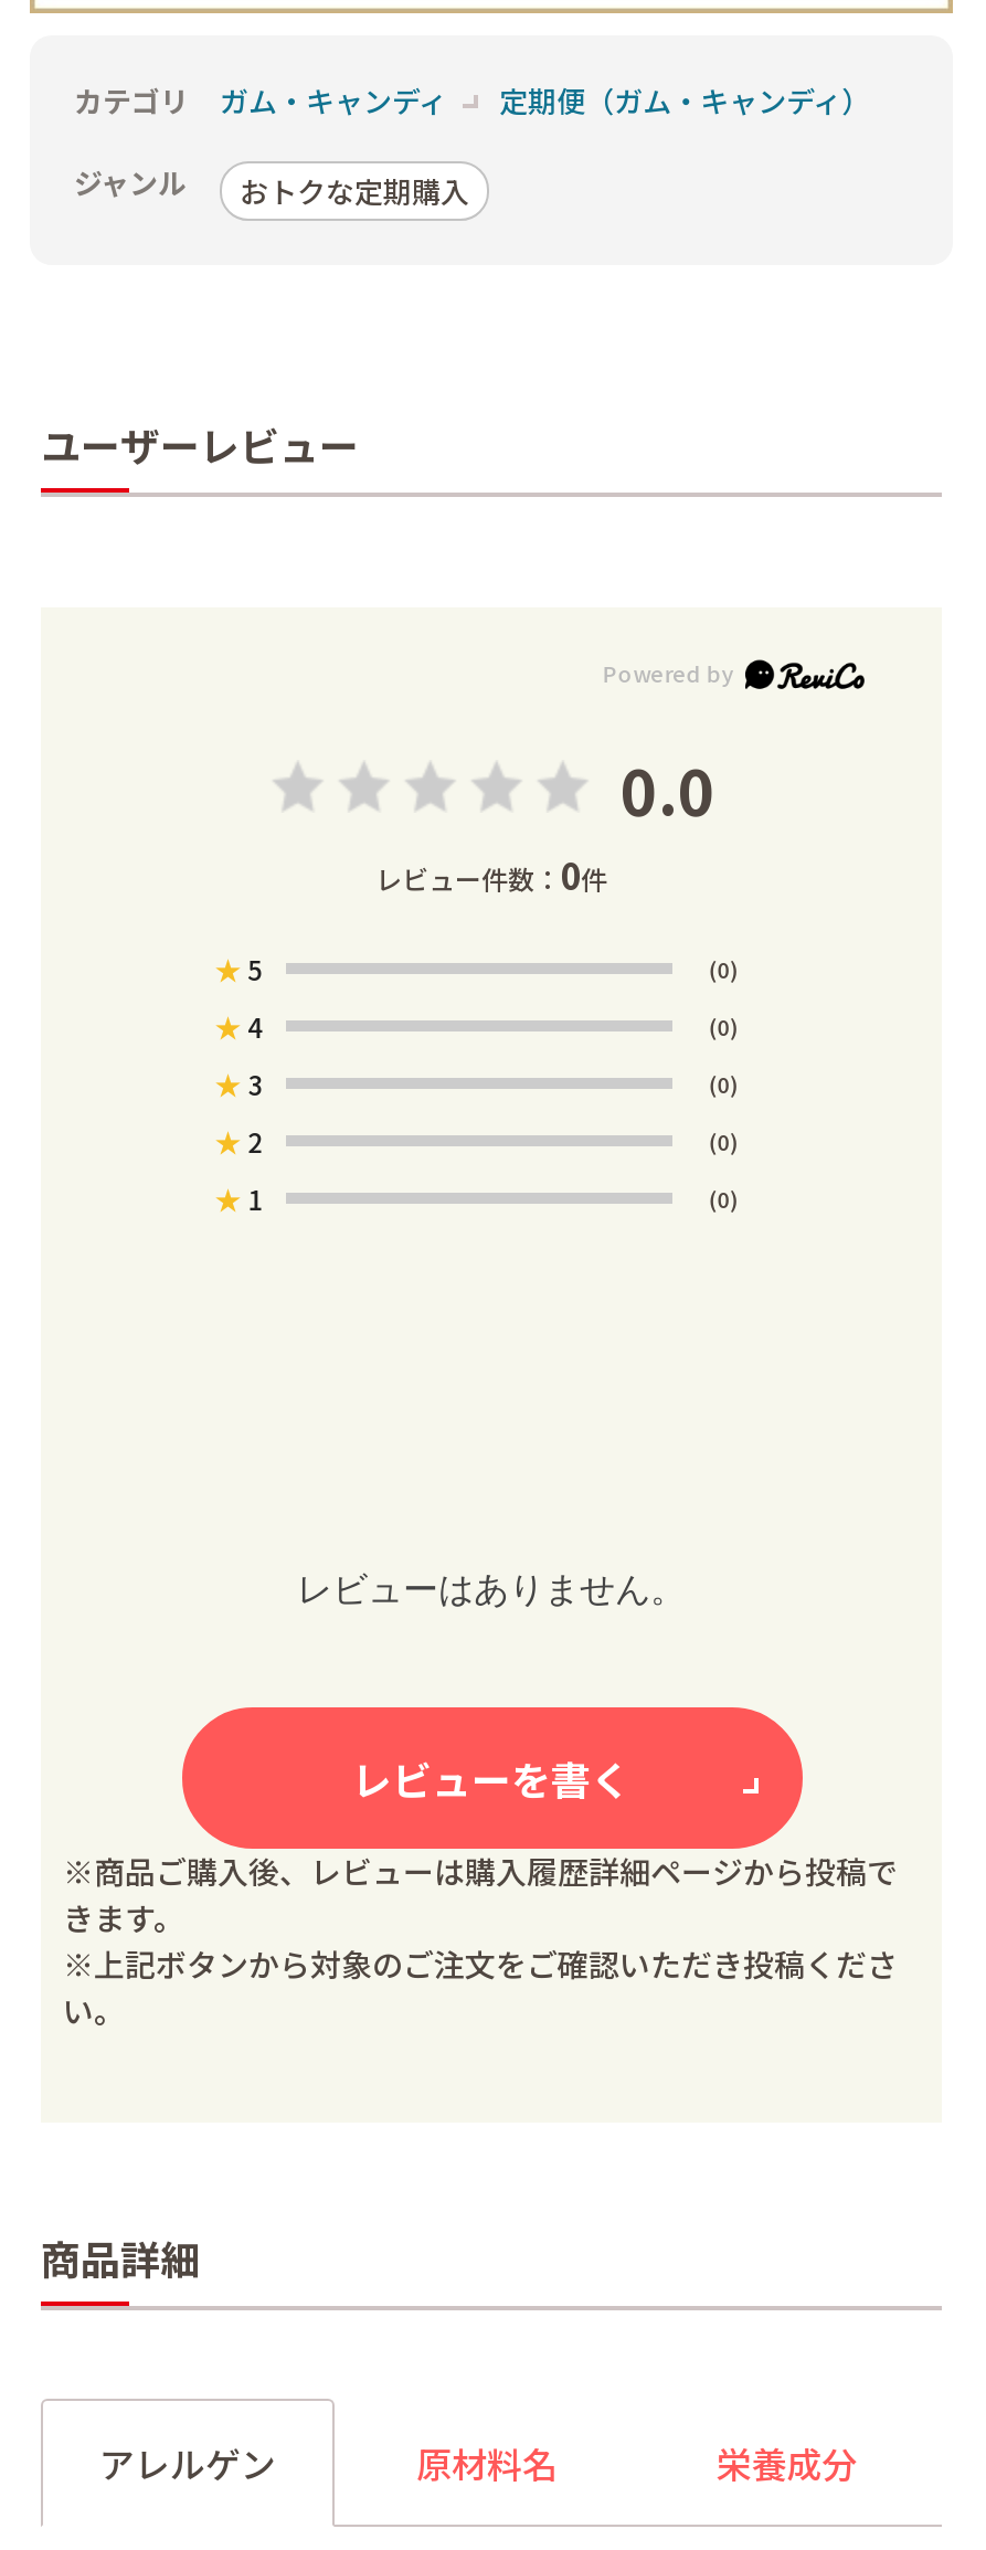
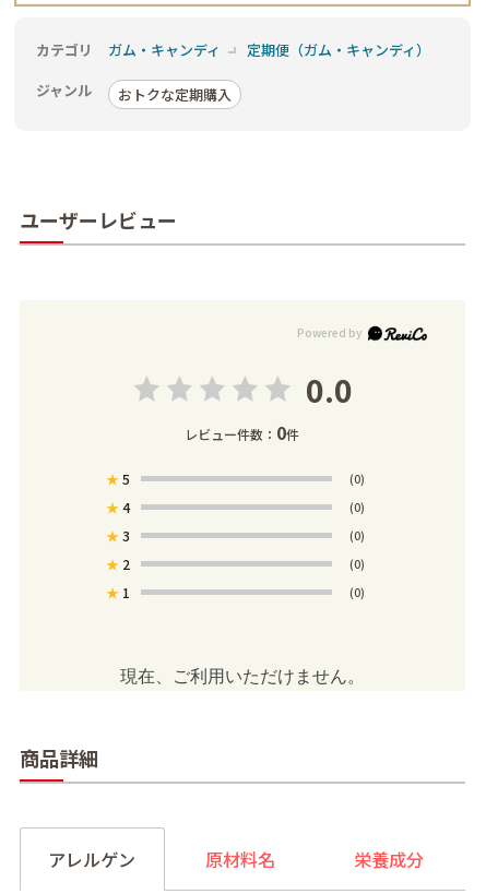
- レビューはありません。
- レビューを書く
- ※商品ご購入後、レビューは購入履歴詳細ページから投稿で
- きます。
- ※上記ボタンから対象のご注文をご確認いただき投稿くださ
- い。
+ 現在、ご利用いただけません。
